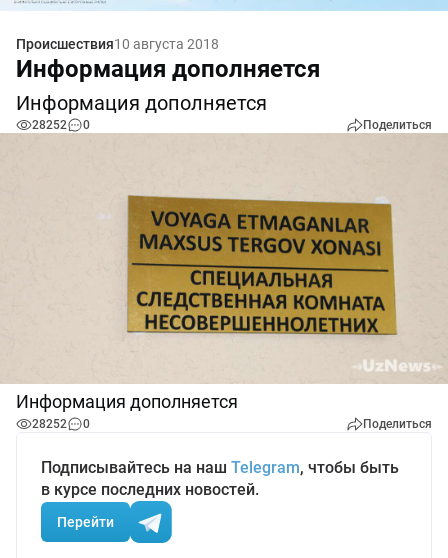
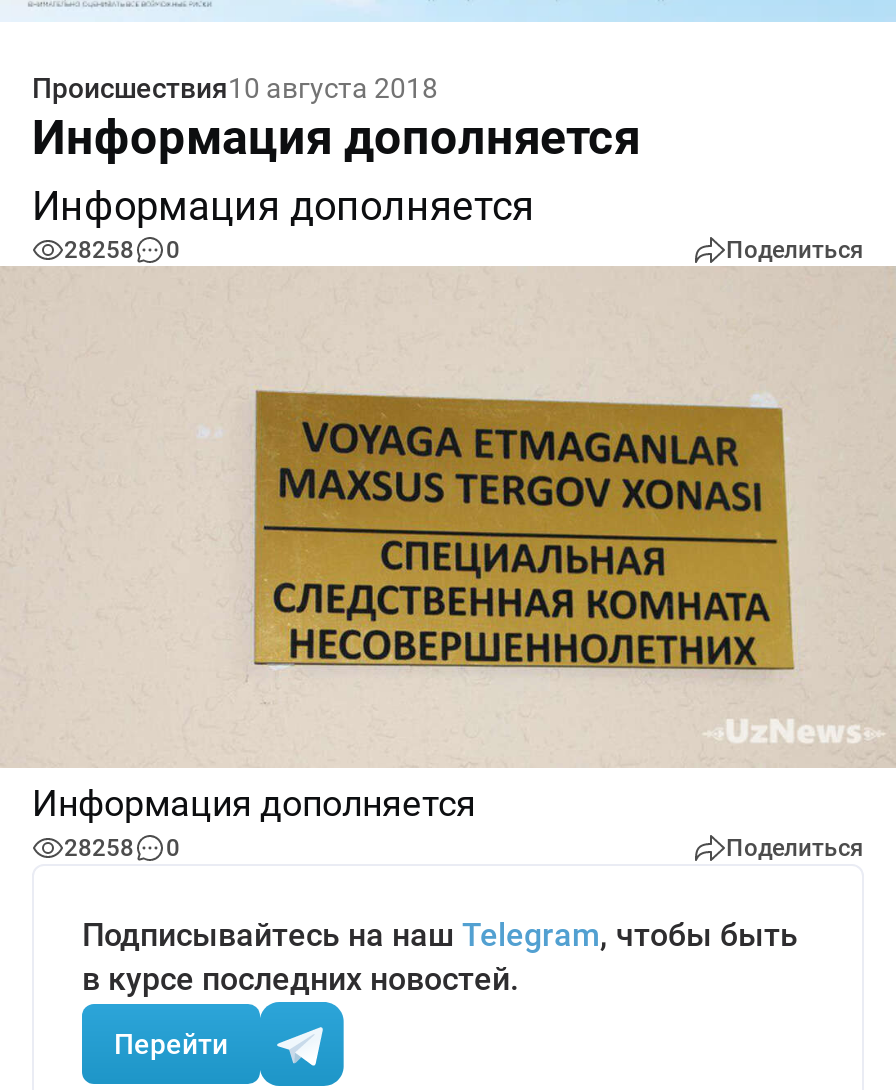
- 28252 0
+ 28258 0

- 28252 0
+ 28258 0
